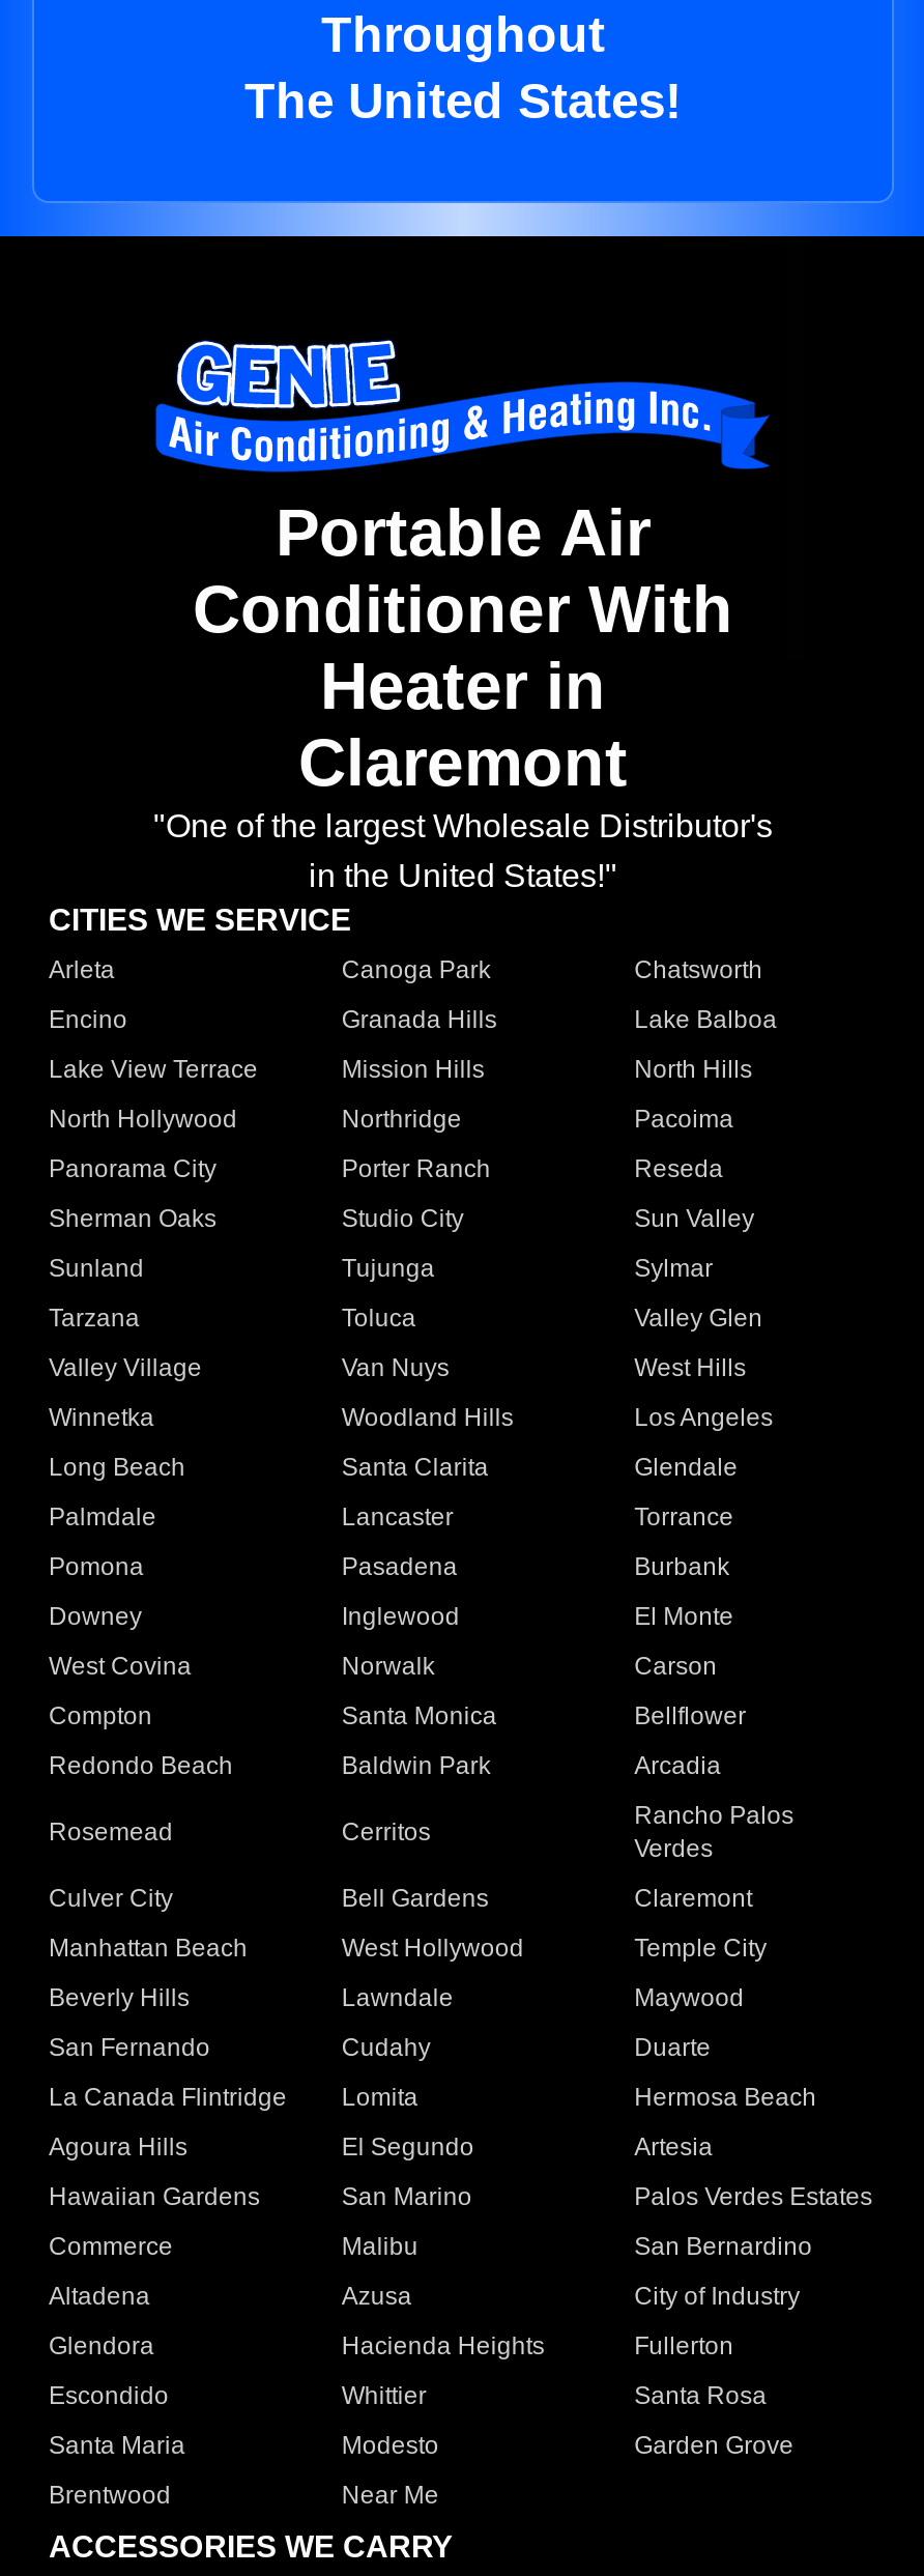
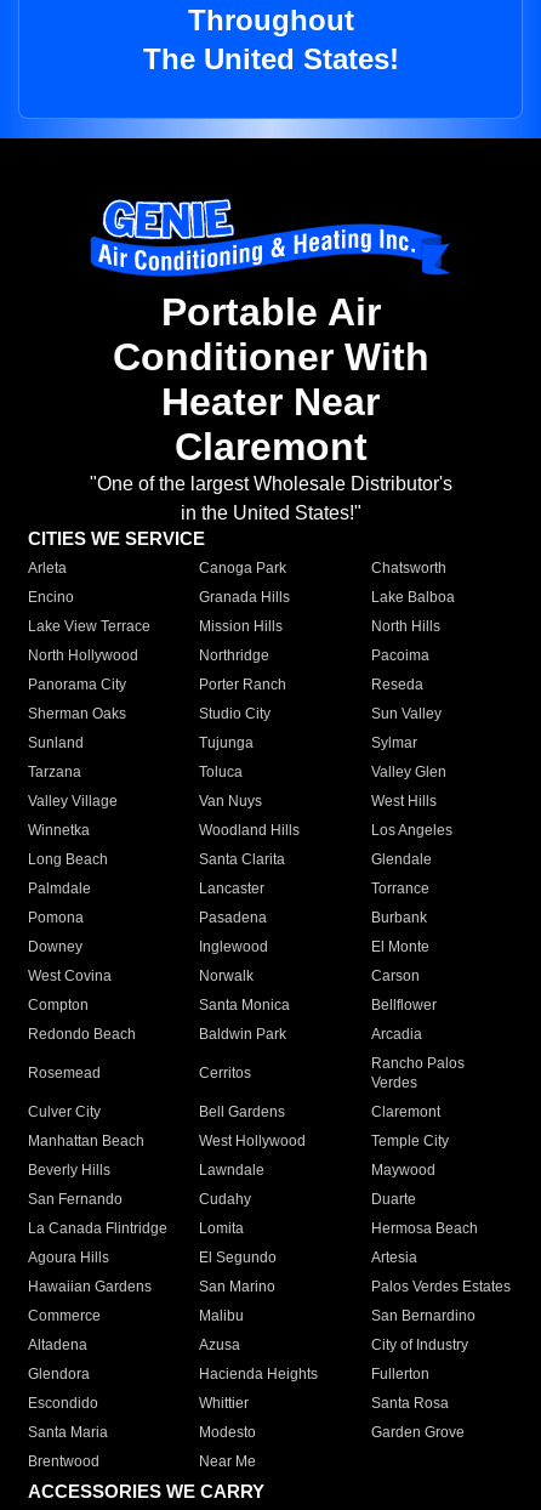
- Heater in
+ Heater Near
